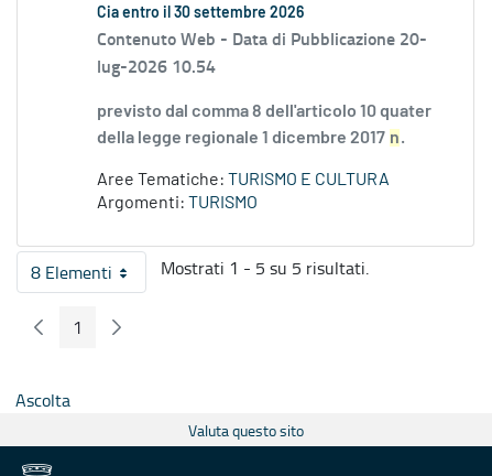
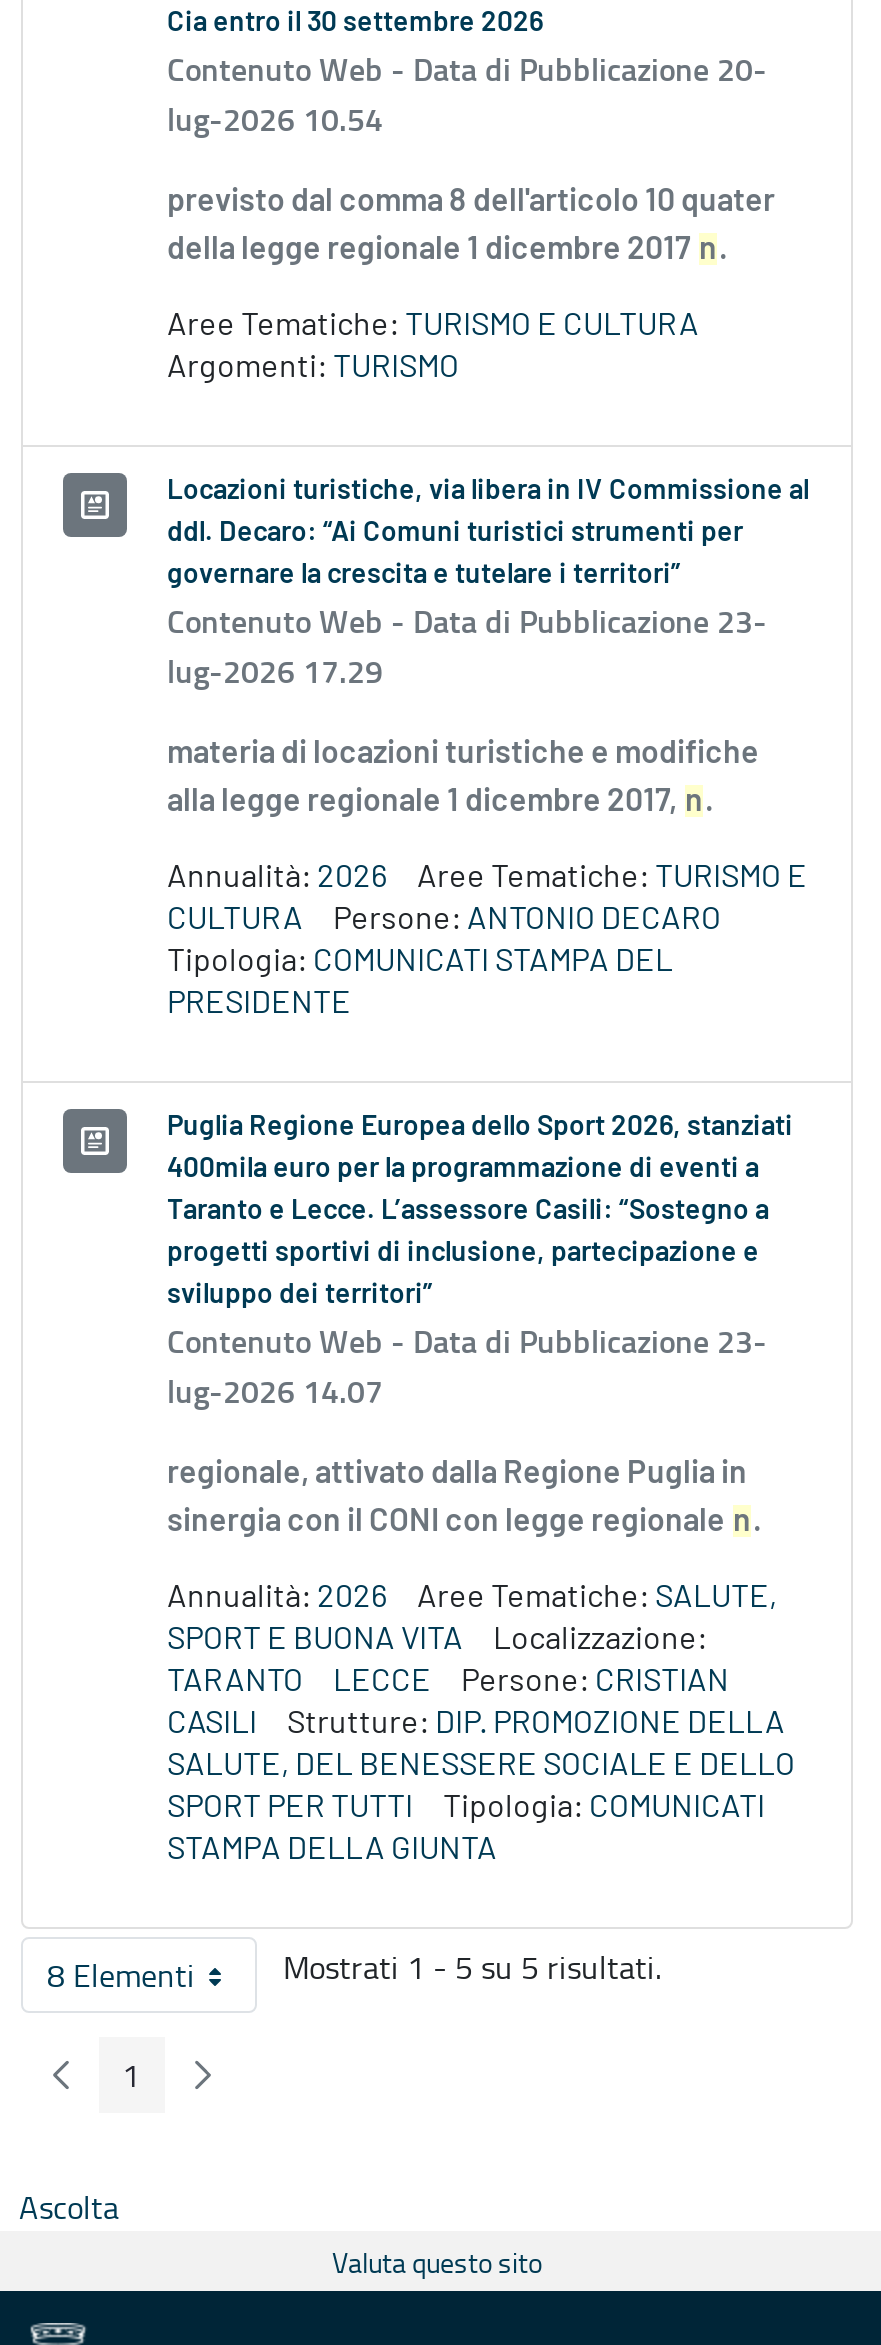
+ [image]
+ Locazioni turistiche, via libera in IV Commissione al
+ ddl. Decaro: “Ai Comuni turistici strumenti per
+ governare la crescita e tutelare i territori”
+ Contenuto Web - Data di Pubblicazione 23-
+ lug-2026 17.29
+ materia di locazioni turistiche e modifiche
+ alla legge regionale 1 dicembre 2017, n.
+ Annualità: 2026
+ Aree Tematiche: TURISMO E
+ CULTURA
+ Persone: ANTONIO DECARO
+ Tipologia: COMUNICATI STAMPA DEL
+ PRESIDENTE

+ [image]
+ Puglia Regione Europea dello Sport 2026, stanziati
+ 400mila euro per la programmazione di eventi a
+ Taranto e Lecce. L’assessore Casili: “Sostegno a
+ progetti sportivi di inclusione, partecipazione e
+ sviluppo dei territori”
+ Contenuto Web - Data di Pubblicazione 23-
+ lug-2026 14.07
+ regionale, attivato dalla Regione Puglia in
+ sinergia con il CONI con legge regionale n.
+ Annualità: 2026
+ Aree Tematiche: SALUTE,
+ SPORT E BUONA VITA
+ Localizzazione:
+ TARANTO
+ LECCE
+ Persone: CRISTIAN
+ CASILI
+ Strutture: DIP. PROMOZIONE DELLA
+ SALUTE, DEL BENESSERE SOCIALE E DELLO
+ SPORT PER TUTTI
+ Tipologia: COMUNICATI
+ STAMPA DELLA GIUNTA
